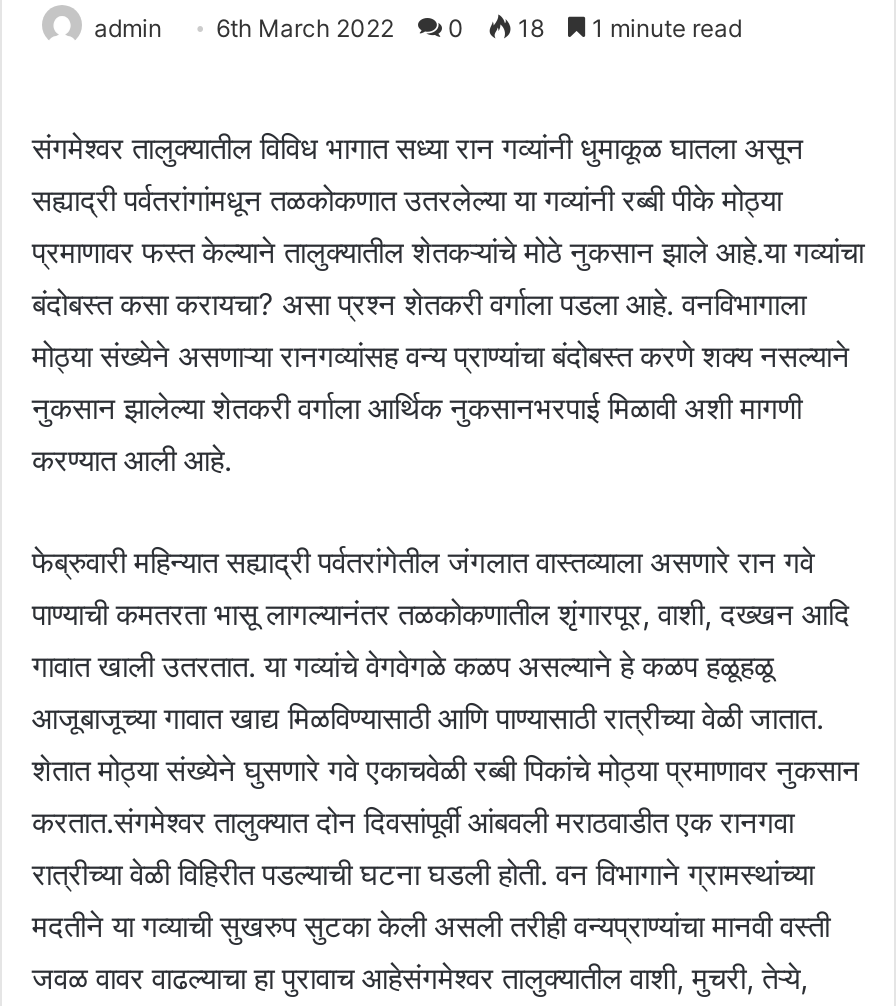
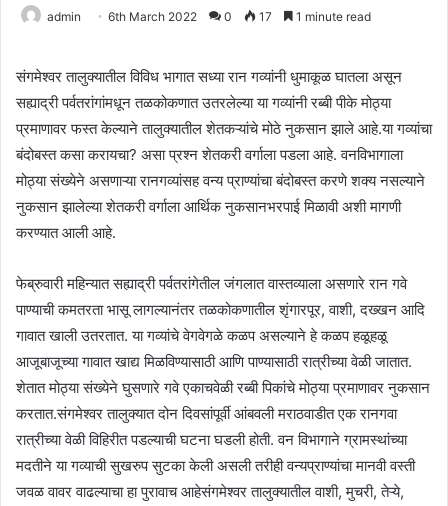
- admin 6th March 2022 0 18 1 minute read
+ admin 6th March 2022 0 17 1 minute read
